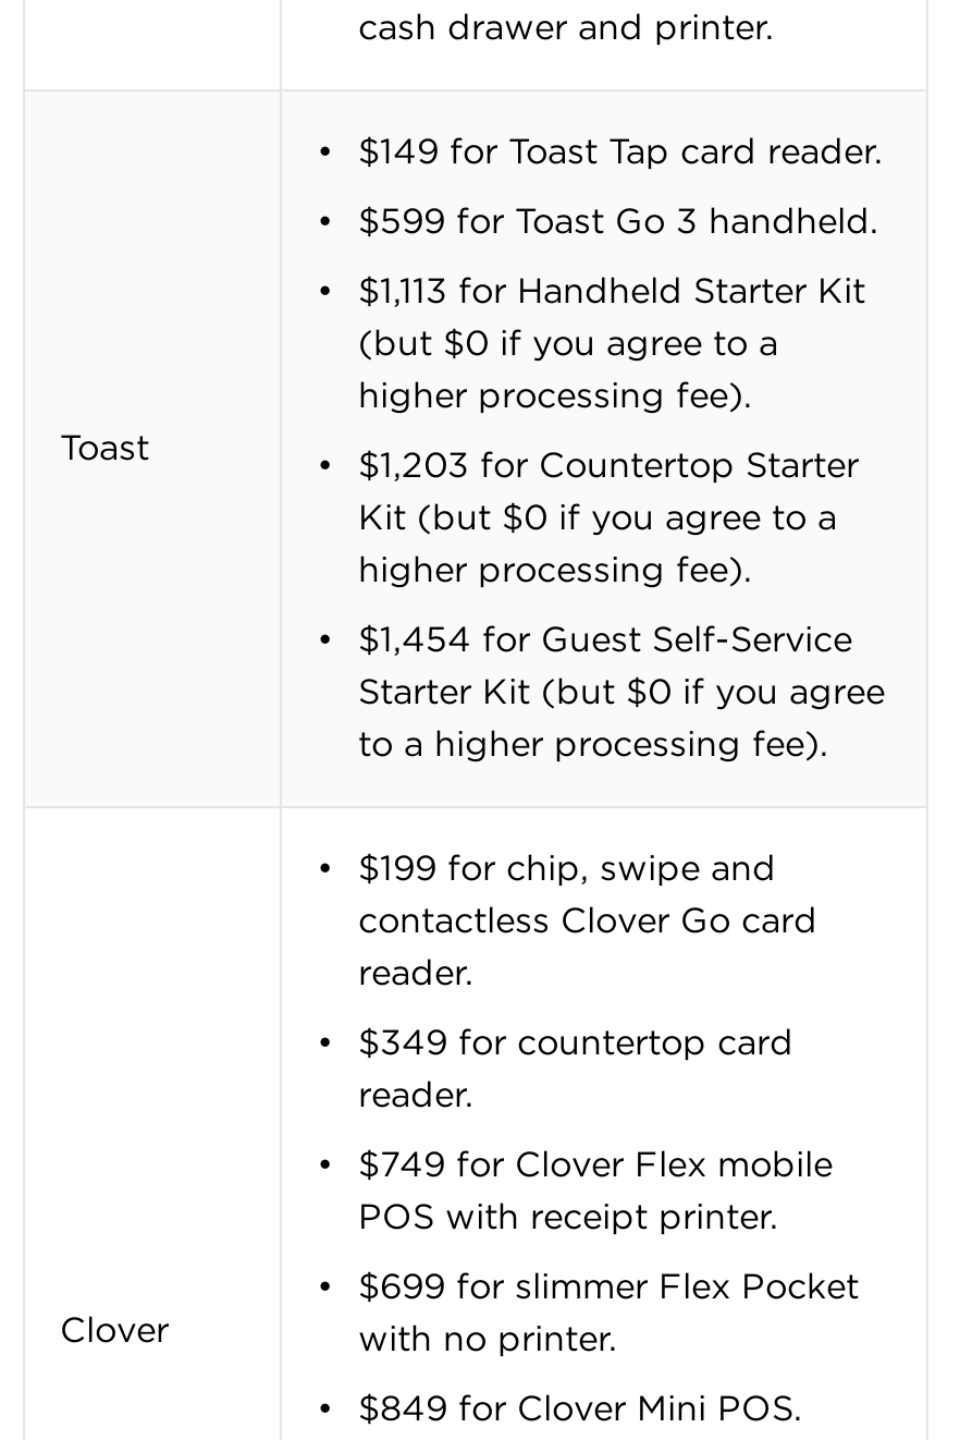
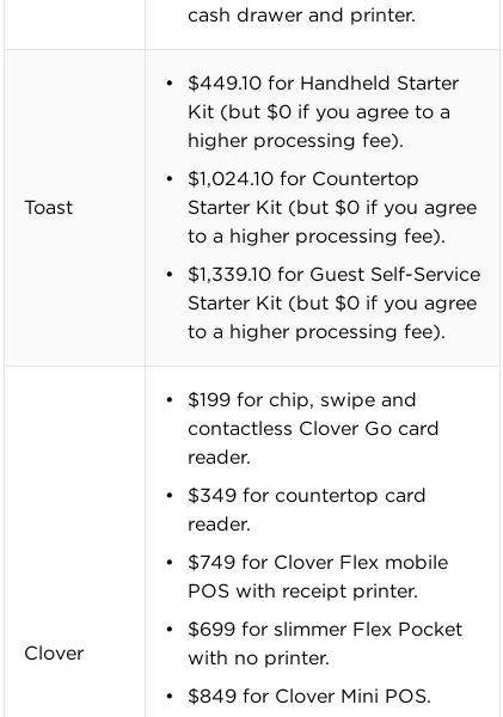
- $149 for Toast Tap card reader.
- $599 for Toast Go 3 handheld.
- $1,113 for Handheld Starter Kit
- (but $0 if you agree to a
- higher processing fee).
- $1,203 for Countertop Starter
+ $449.10 for Handheld Starter

moved up: Kit (but $0 if you agree to a | higher processing fee).

- $1,454 for Guest Self-Service
+ $1,024.10 for Countertop
+ Starter Kit (but $0 if you agree
+ to a higher processing fee).
+ $1,339.10 for Guest Self-Service
